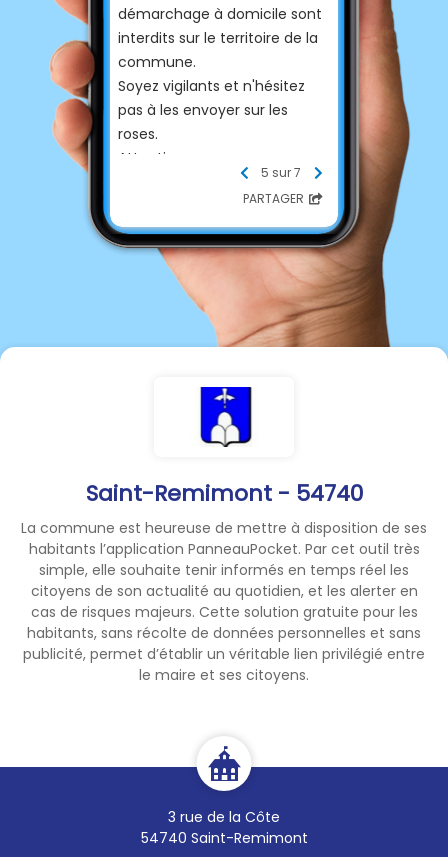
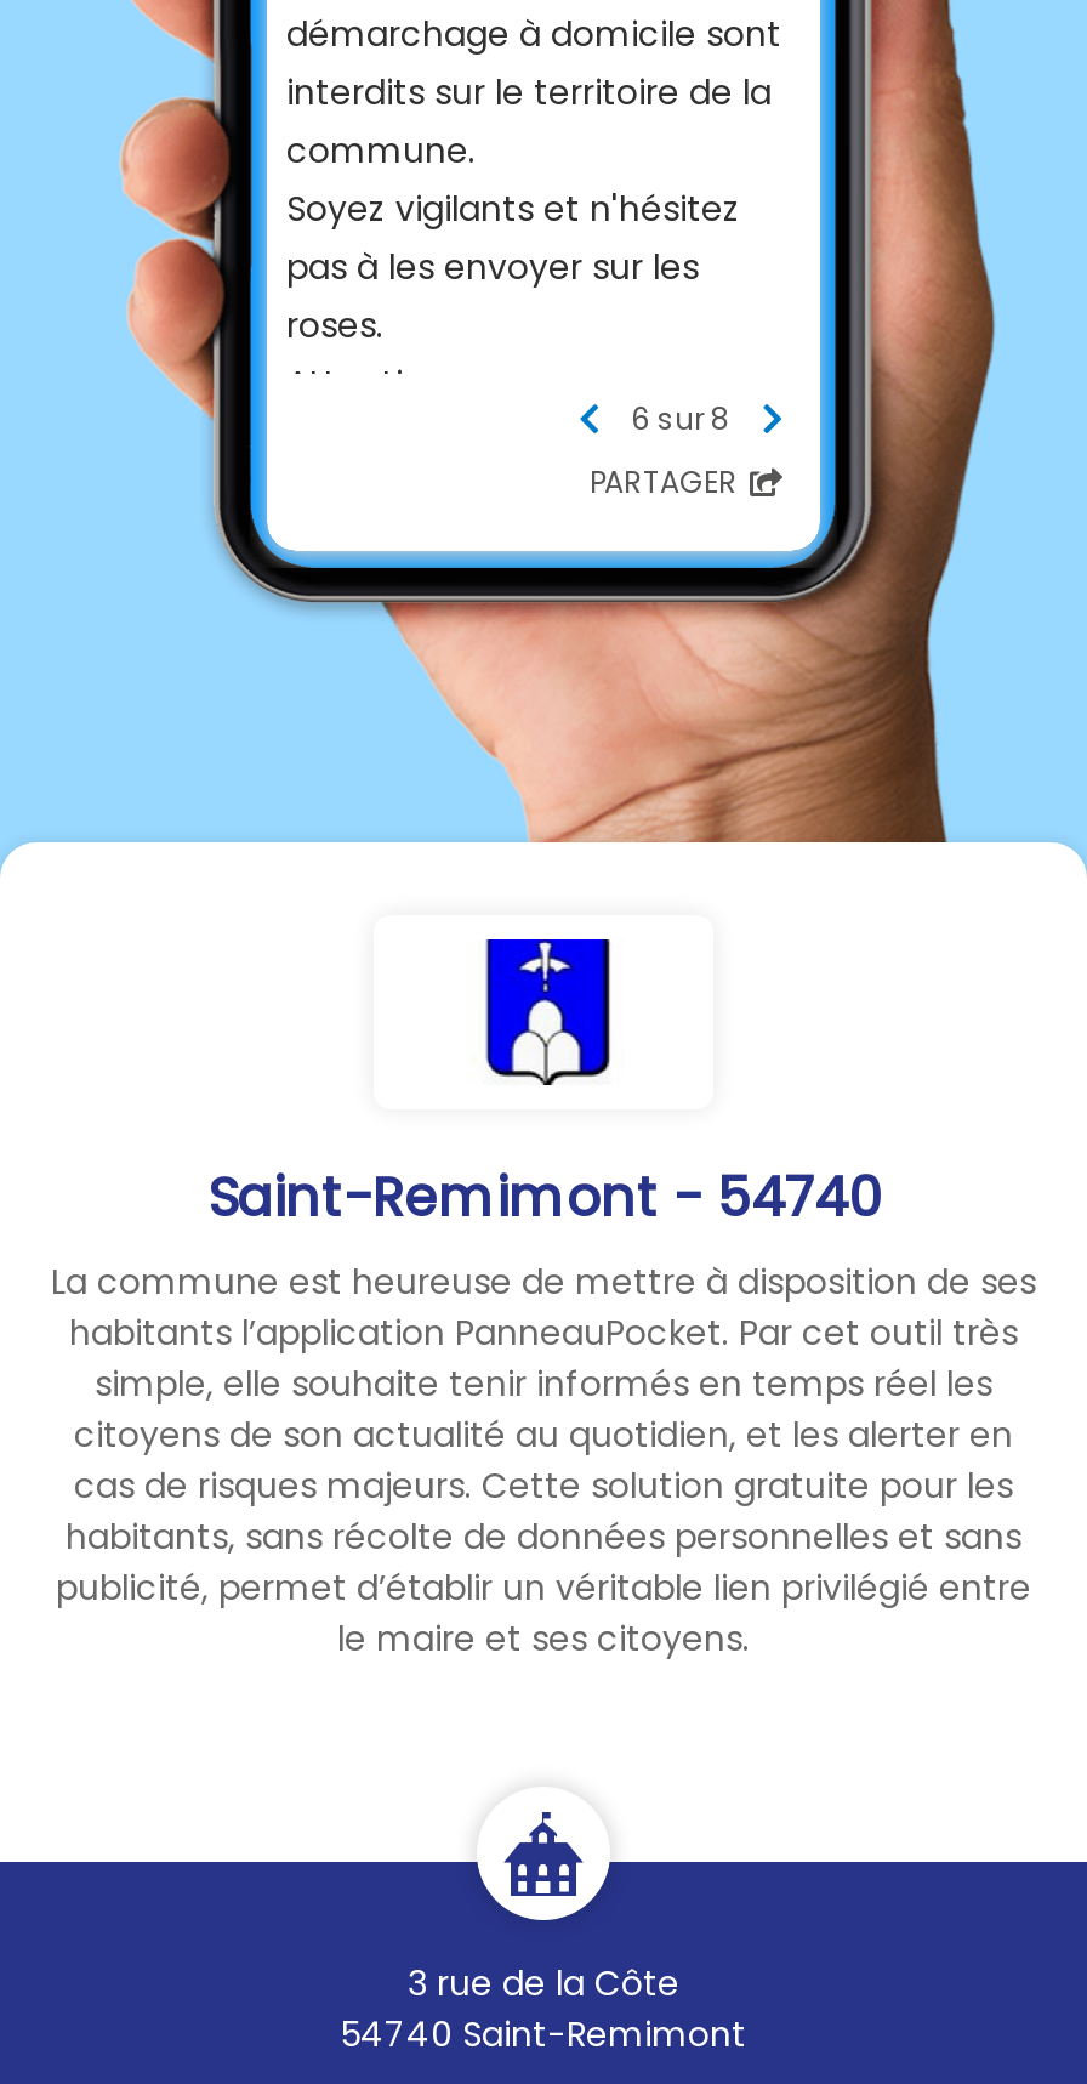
- 5 sur 7
+ 6 sur 8
